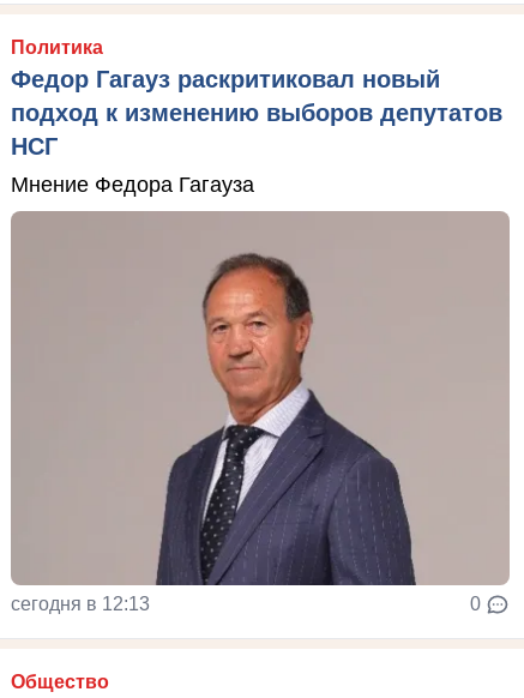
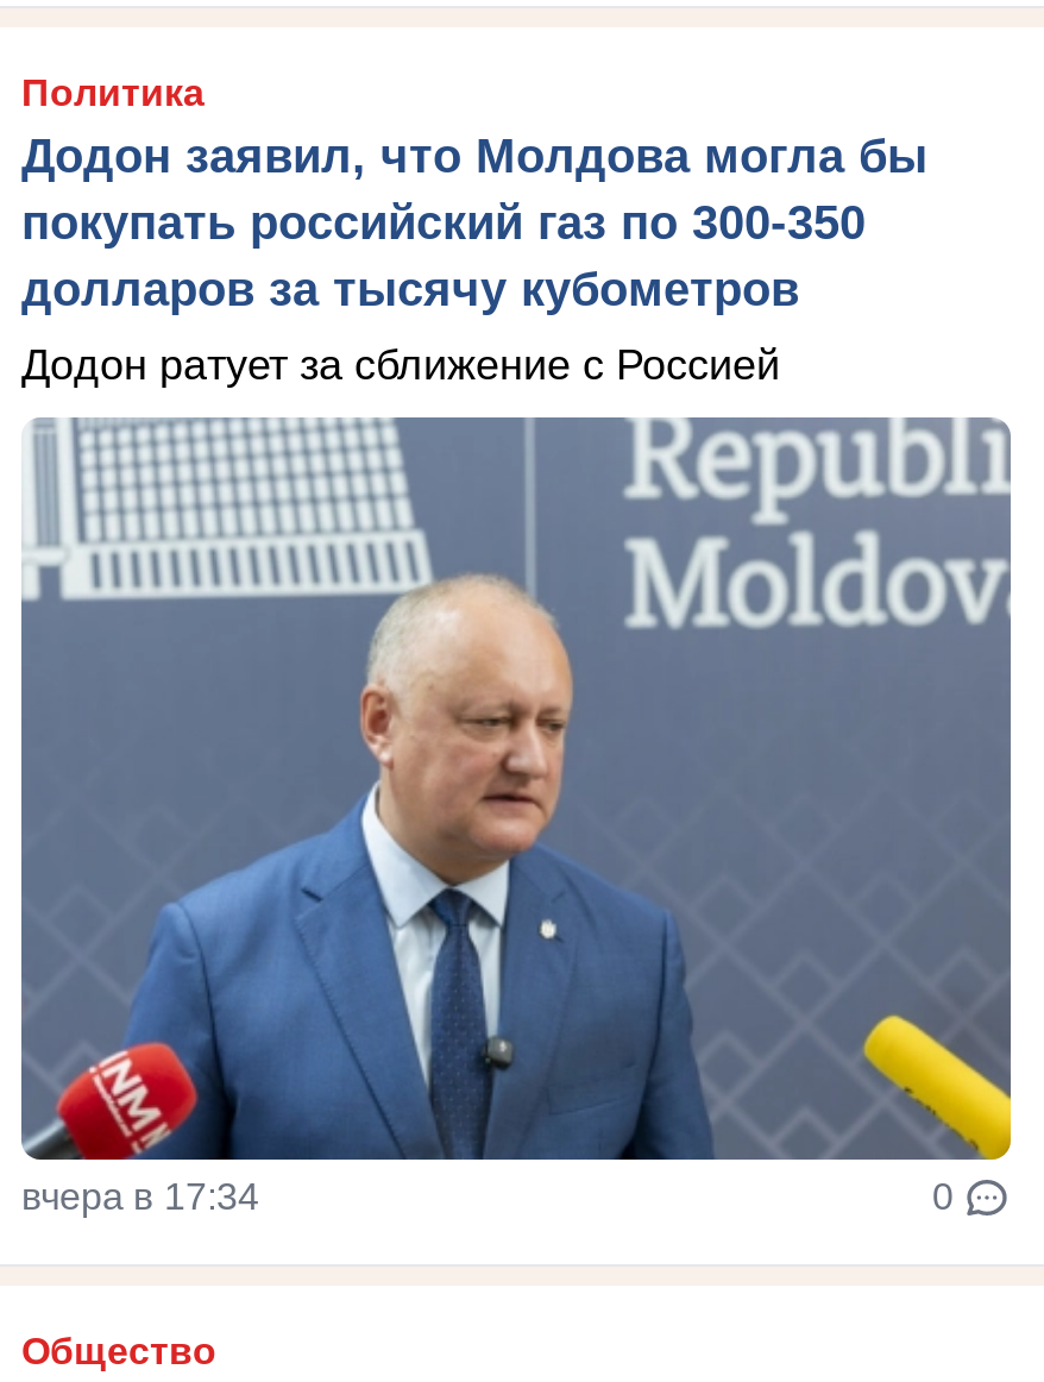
- Федор Гагауз раскритиковал новый
- подход к изменению выборов депутатов
- НСГ
+ Додон заявил, что Молдова могла бы
+ покупать российский газ по 300-350
+ долларов за тысячу кубометров

- Мнение Федора Гагауза
+ Додон ратует за сближение с Россией

- [image]
- сегодня в 12:13
+ [image]
+ вчера в 17:34
